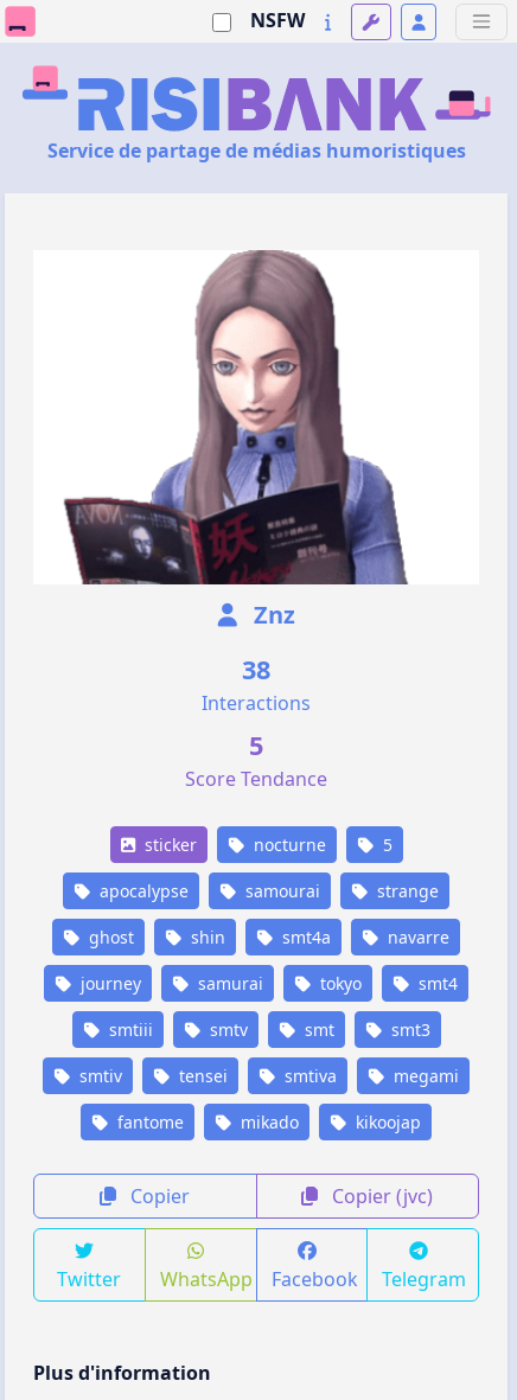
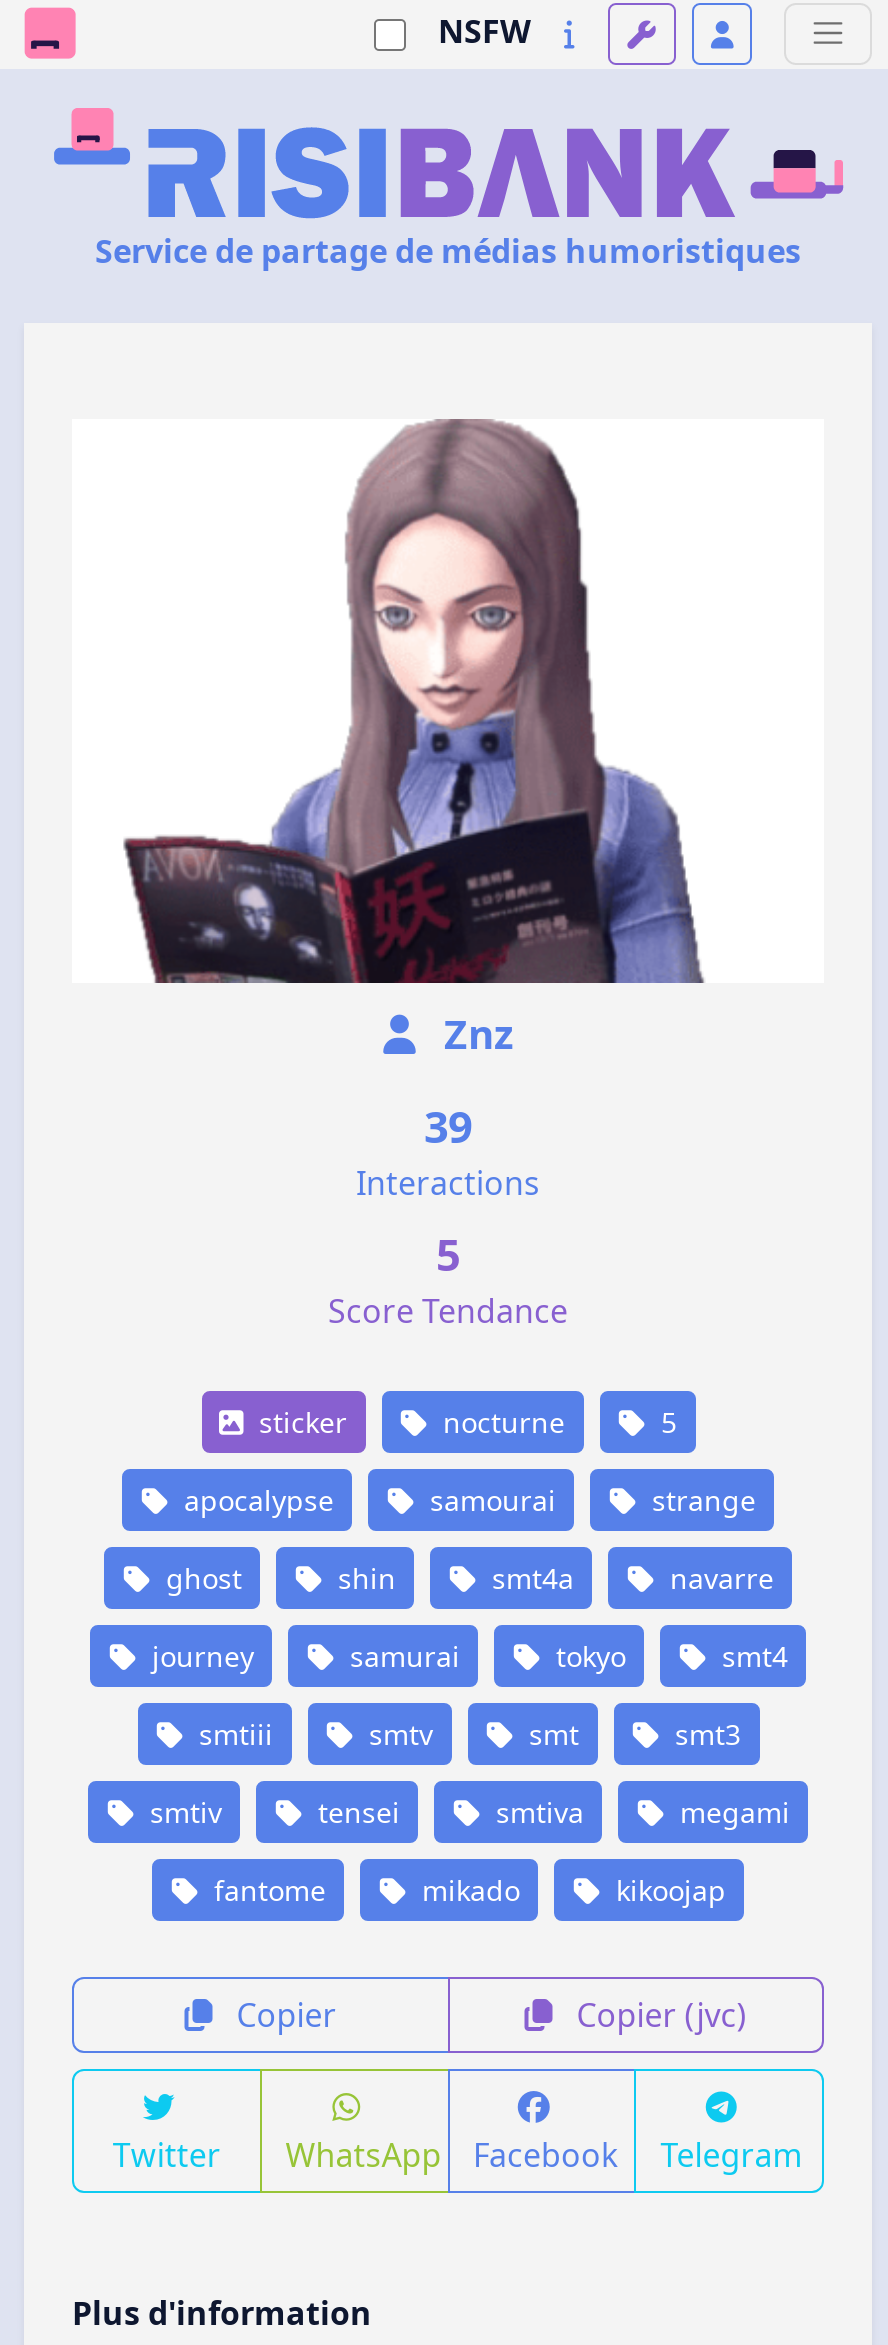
- 38
+ 39
